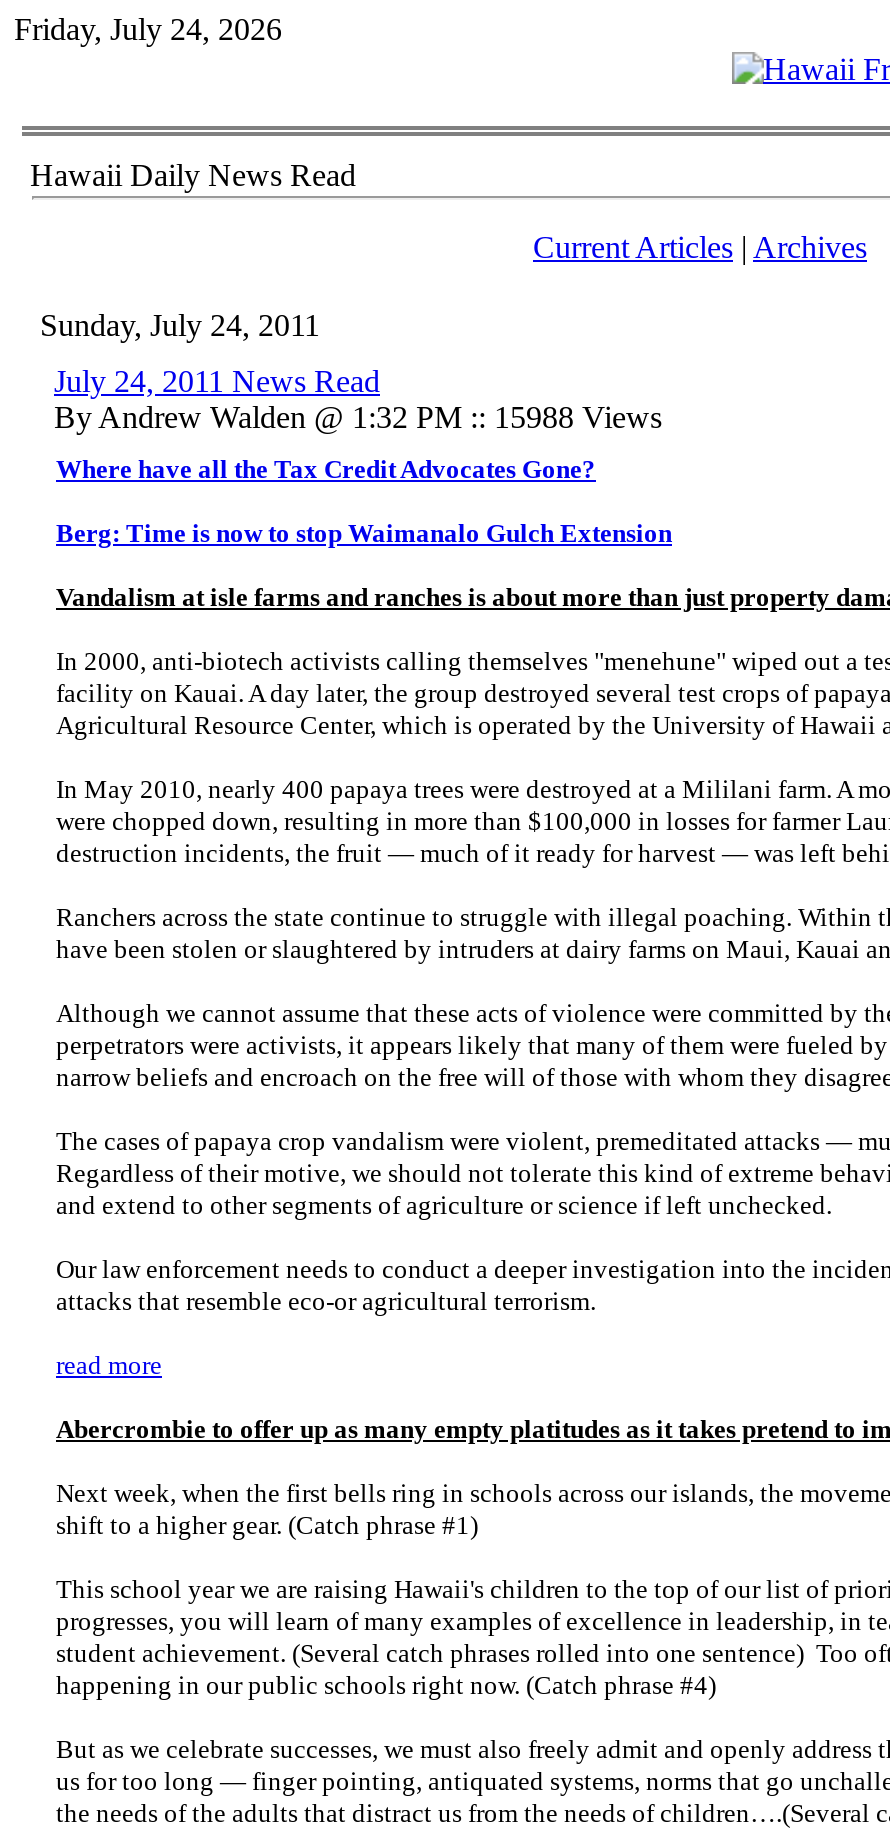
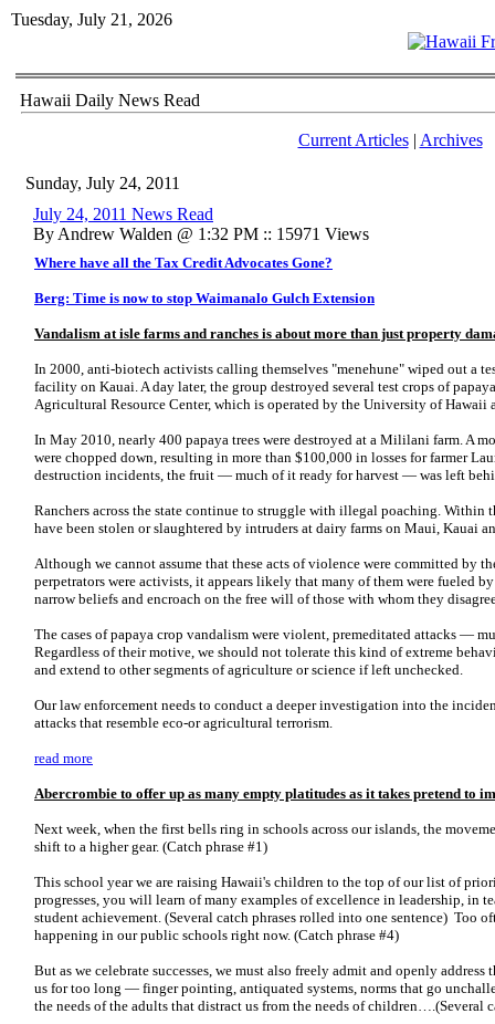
- Friday, July 24, 2026
+ Tuesday, July 21, 2026

- By Andrew Walden @ 1:32 PM :: 15988 Views
+ By Andrew Walden @ 1:32 PM :: 15971 Views
